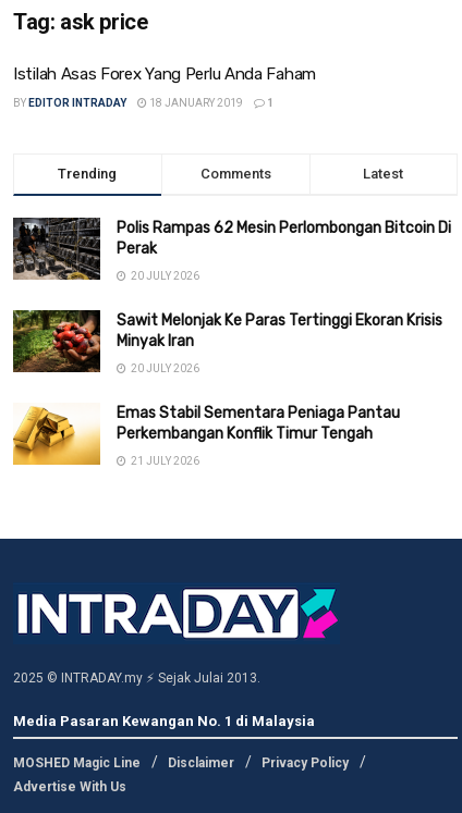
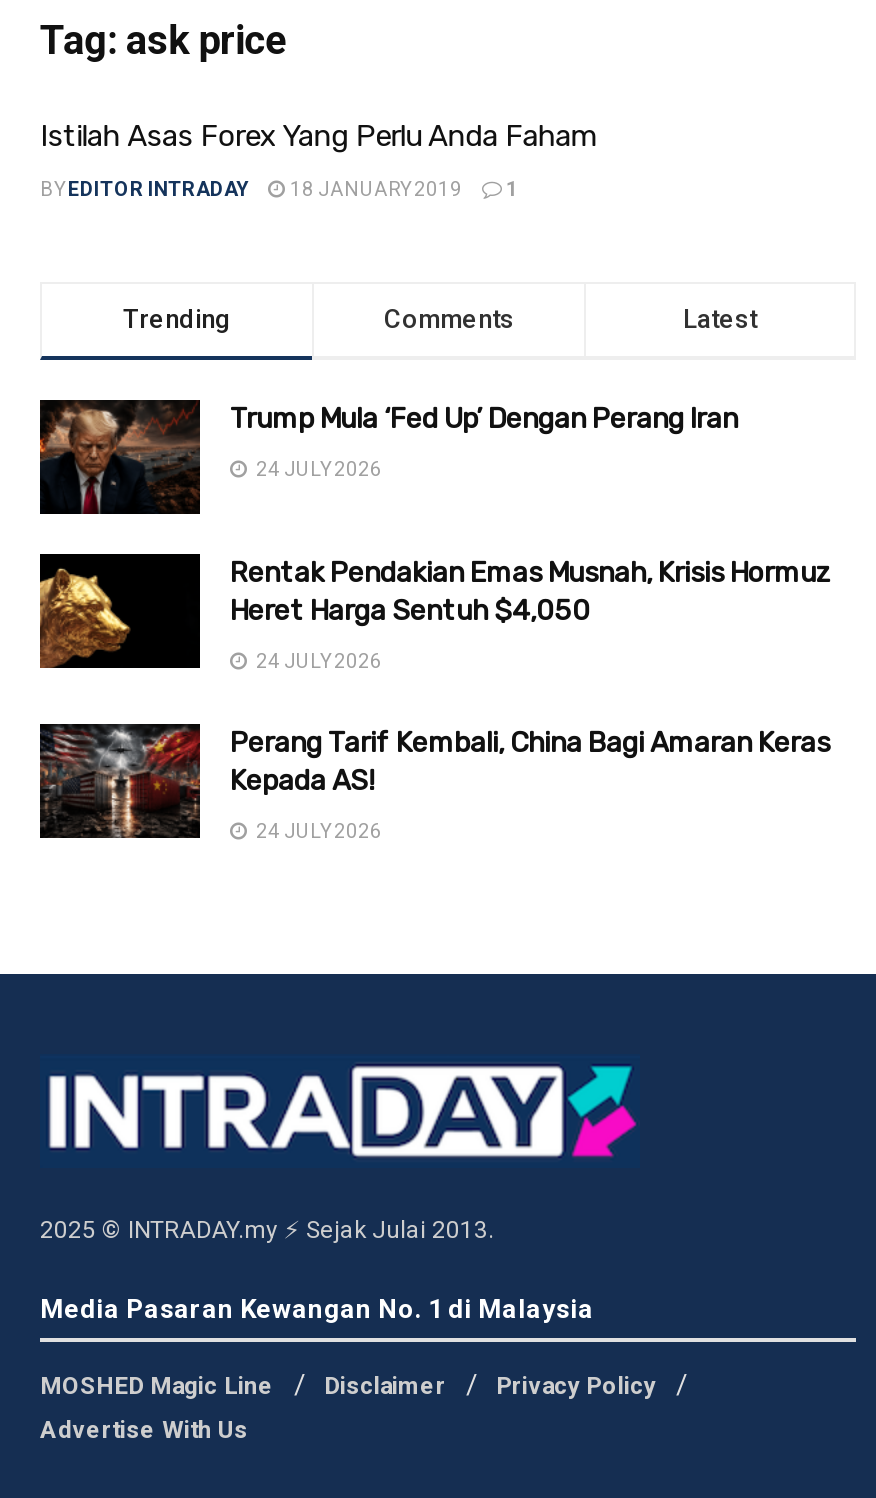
- [image]
- Polis Rampas 62 Mesin Perlombongan Bitcoin Di
- Perak
+ [image]
+ Trump Mula ‘Fed Up’ Dengan Perang Iran

- 20 JULY 2026
+ 24 JULY 2026

- [image]
- Sawit Melonjak Ke Paras Tertinggi Ekoran Krisis
- Minyak Iran
+ [image]
+ Rentak Pendakian Emas Musnah, Krisis Hormuz
+ Heret Harga Sentuh $4,050

- 20 JULY 2026
+ 24 JULY 2026

- [image]
- Emas Stabil Sementara Peniaga Pantau
- Perkembangan Konflik Timur Tengah
+ [image]
+ Perang Tarif Kembali, China Bagi Amaran Keras
+ Kepada AS!

- 21 JULY 2026
+ 24 JULY 2026
